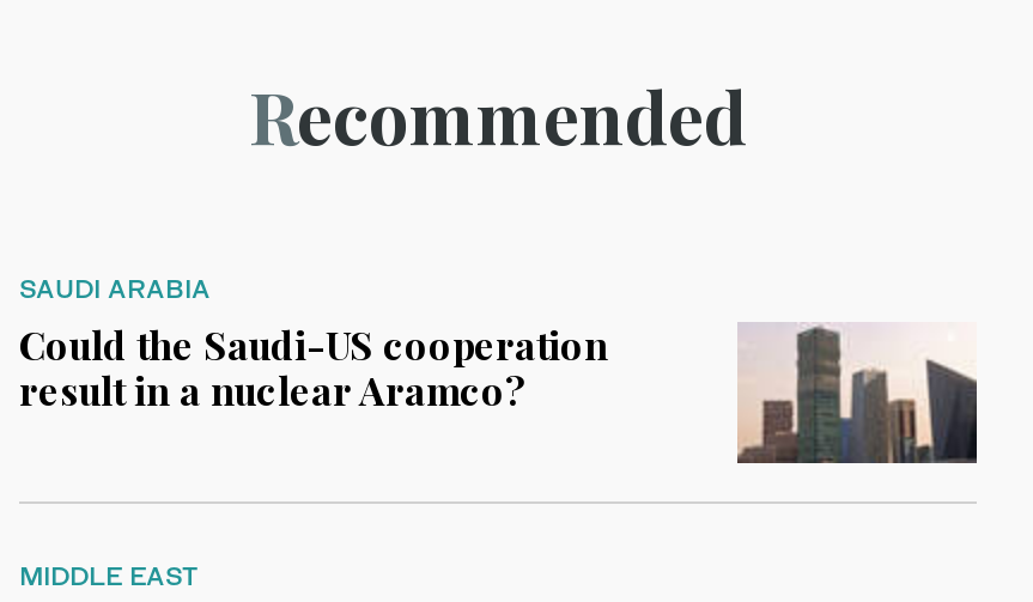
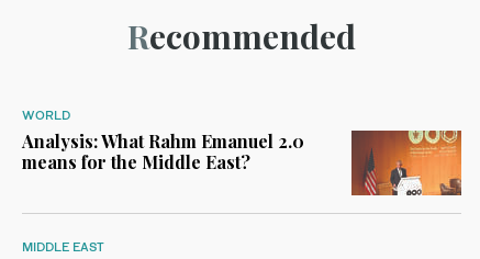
- SAUDI ARABIA
- Could the Saudi-US cooperation
- result in a nuclear Aramco?
+ WORLD
+ Analysis: What Rahm Emanuel 2.0
+ means for the Middle East?

- [image]
+ [image]
